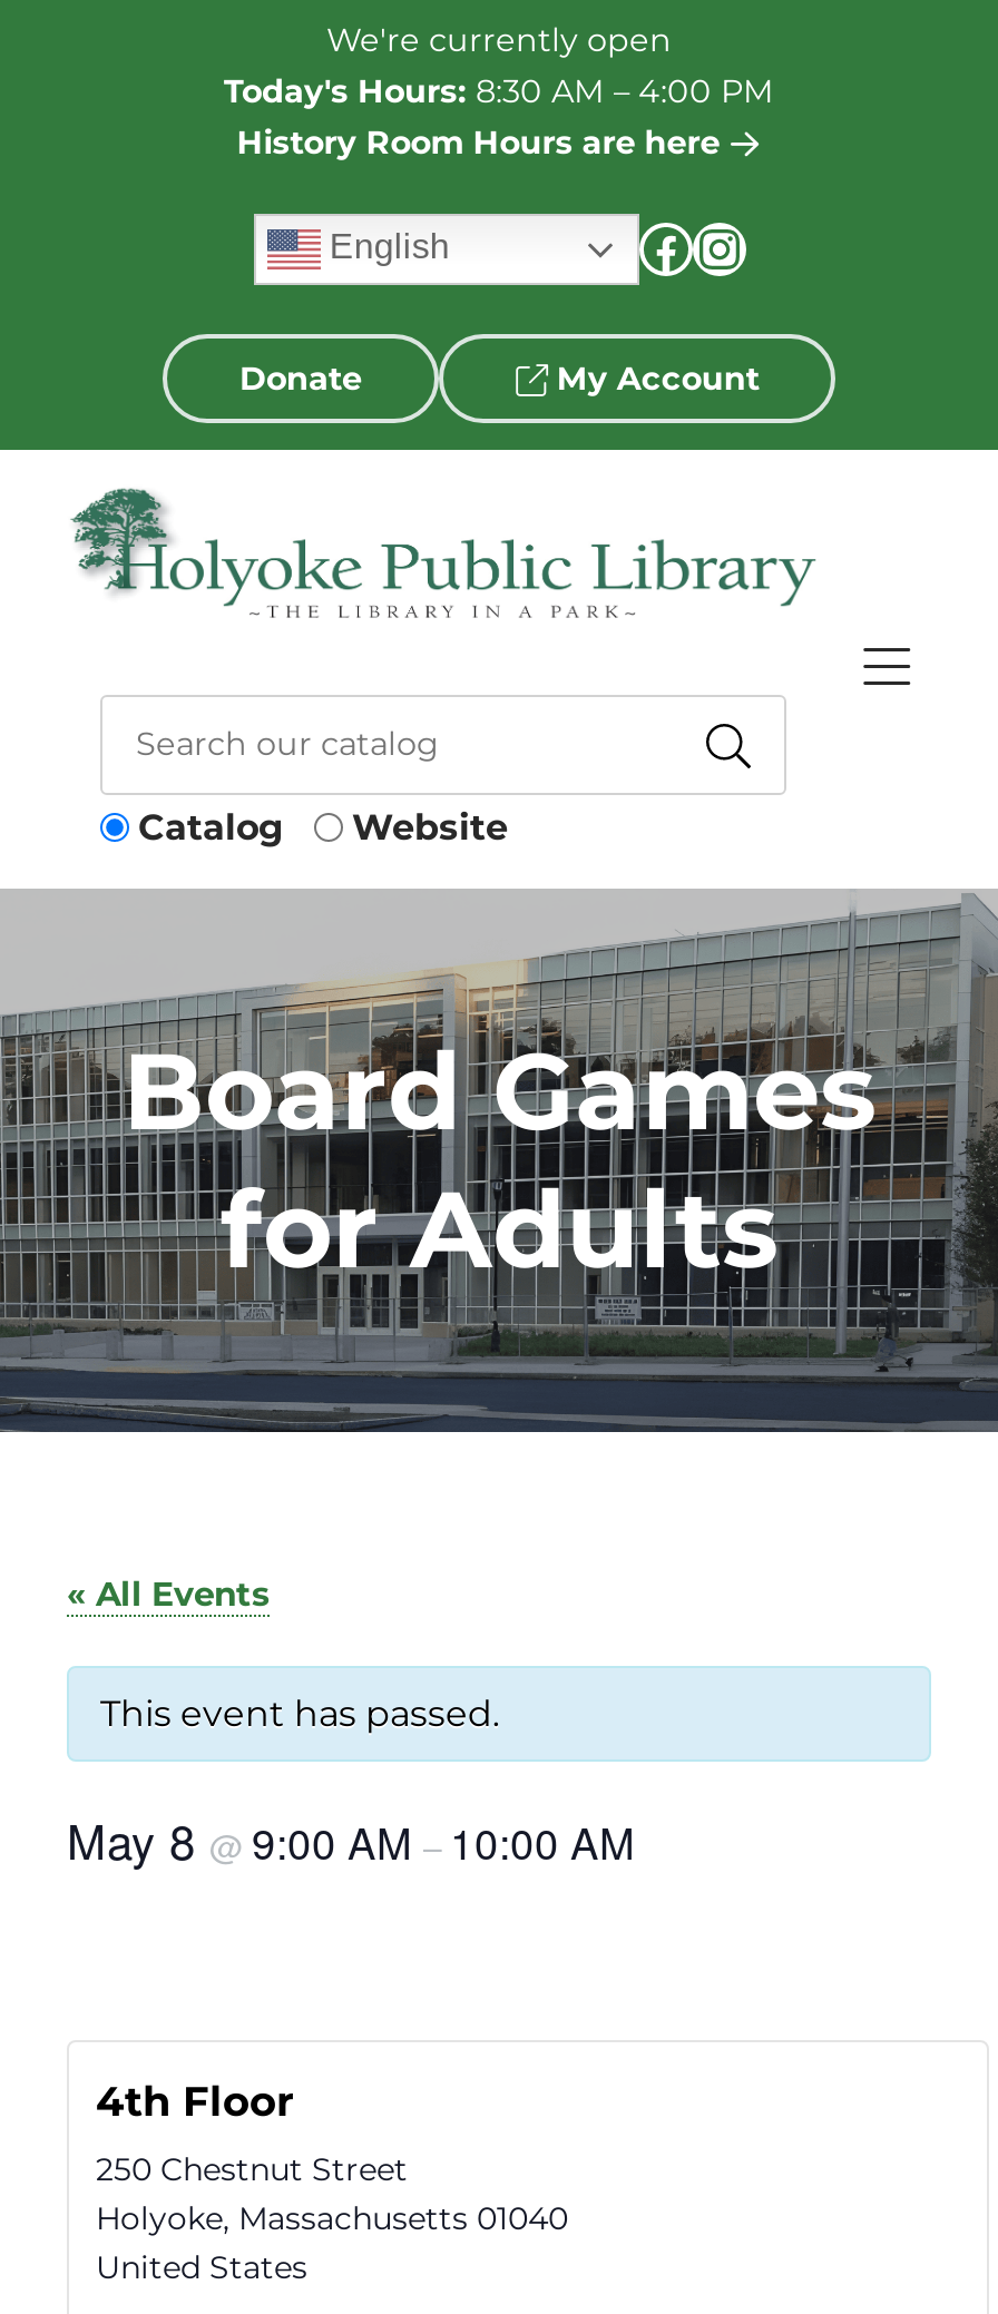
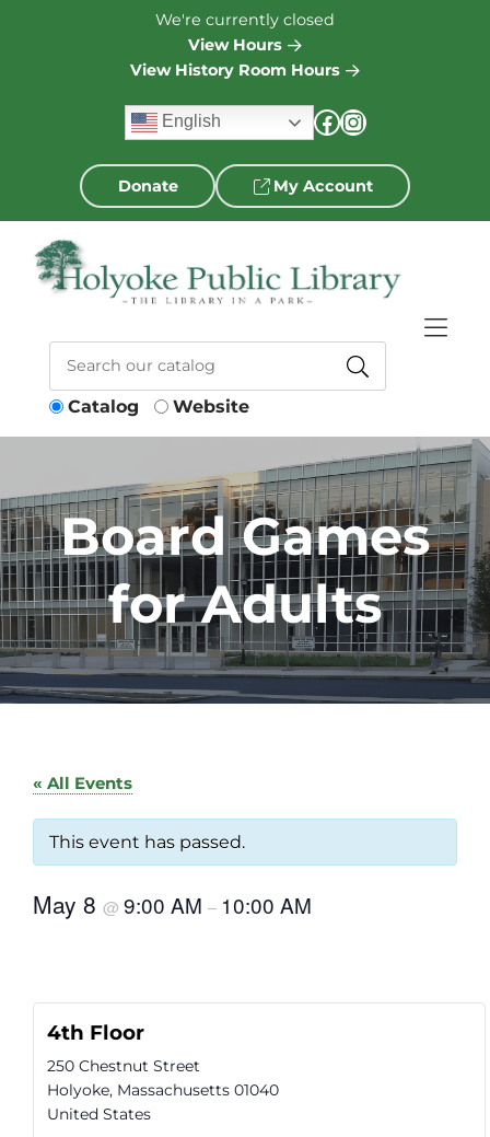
- We're currently open
- Today's Hours: 8:30 AM – 4:00 PM
- History Room Hours are here
+ We're currently closed
+ View Hours
+ View History Room Hours
